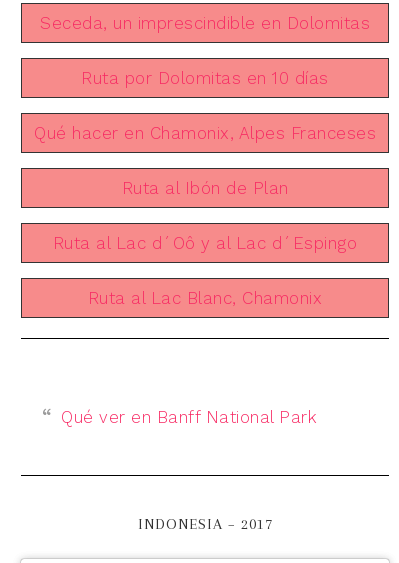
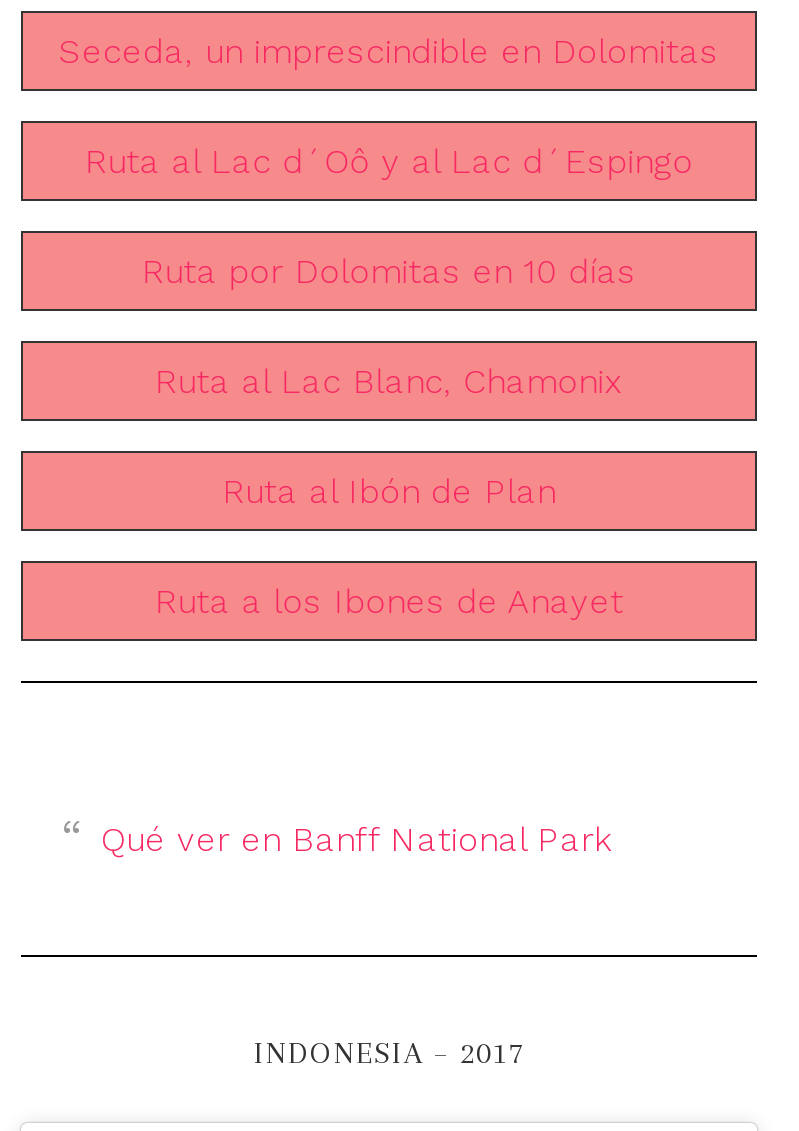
moved down: Ruta por Dolomitas en 10 días

- Qué hacer en Chamonix, Alpes Franceses

moved down: Ruta al Ibón de Plan

+ Ruta a los Ibones de Anayet

moved up: Ruta al Lac d´Oô y al Lac d´Espingo

moved up: Ruta al Lac Blanc, Chamonix
